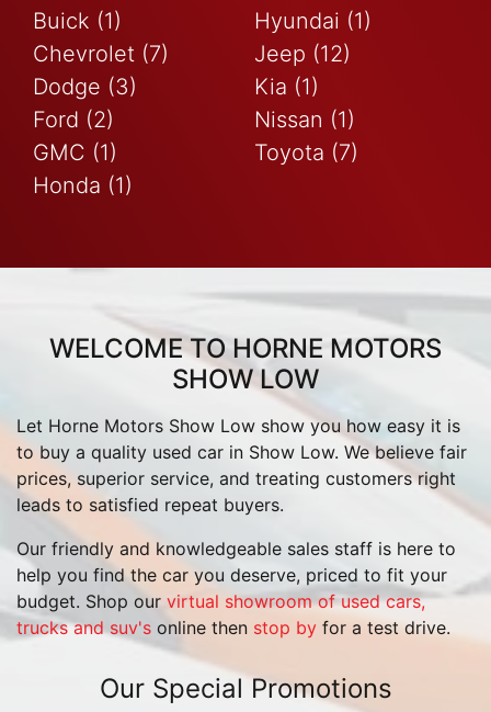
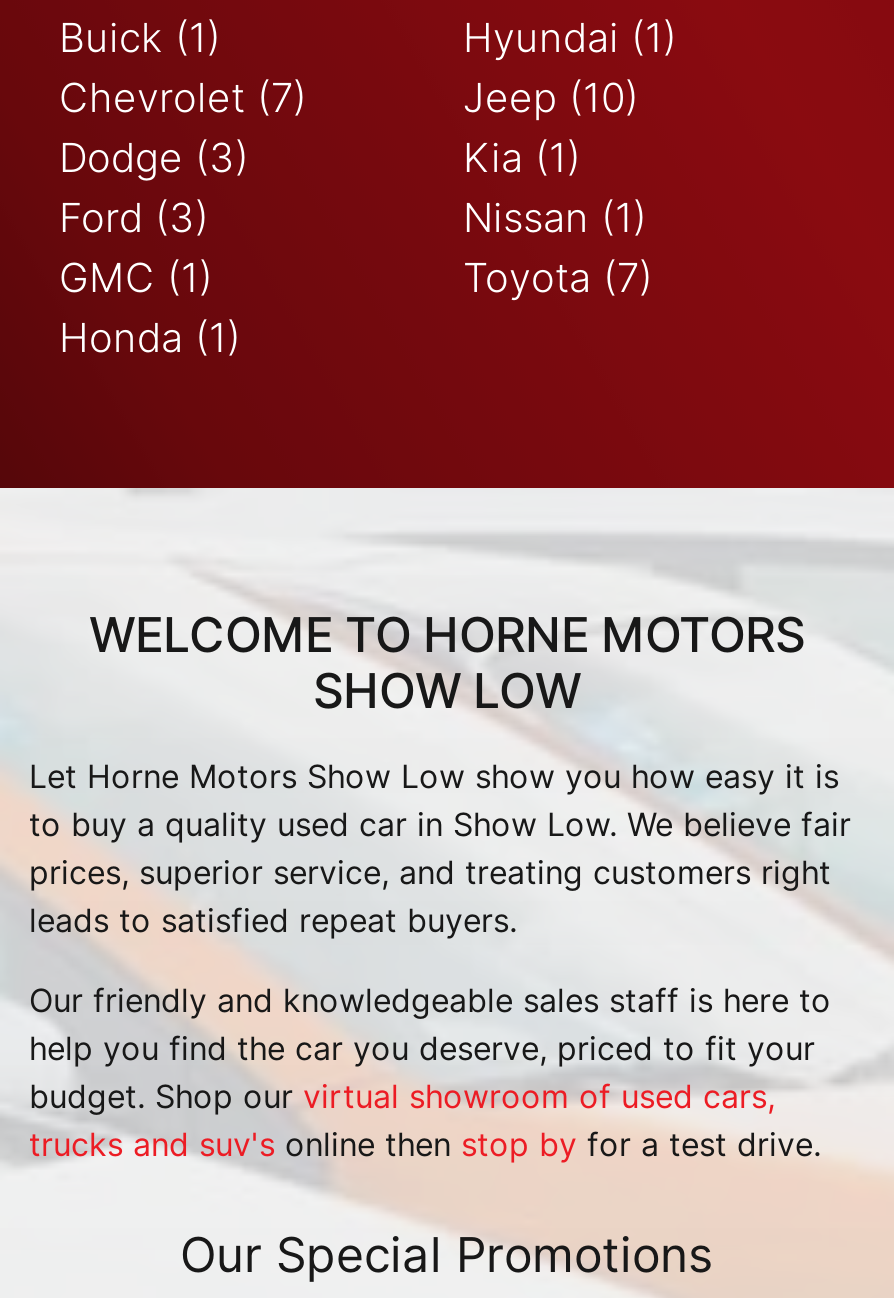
- Jeep (12)
+ Jeep (10)

- Ford (2)
+ Ford (3)
